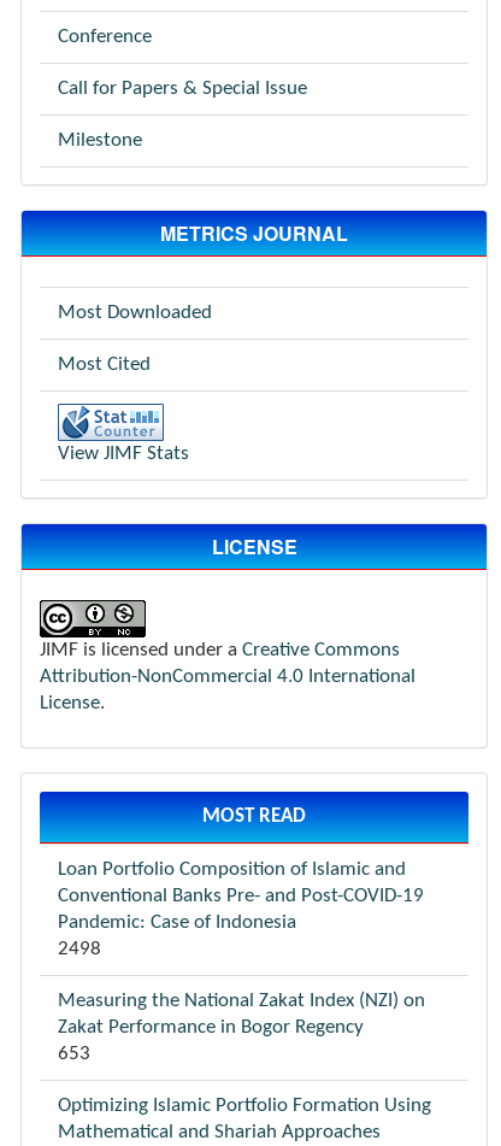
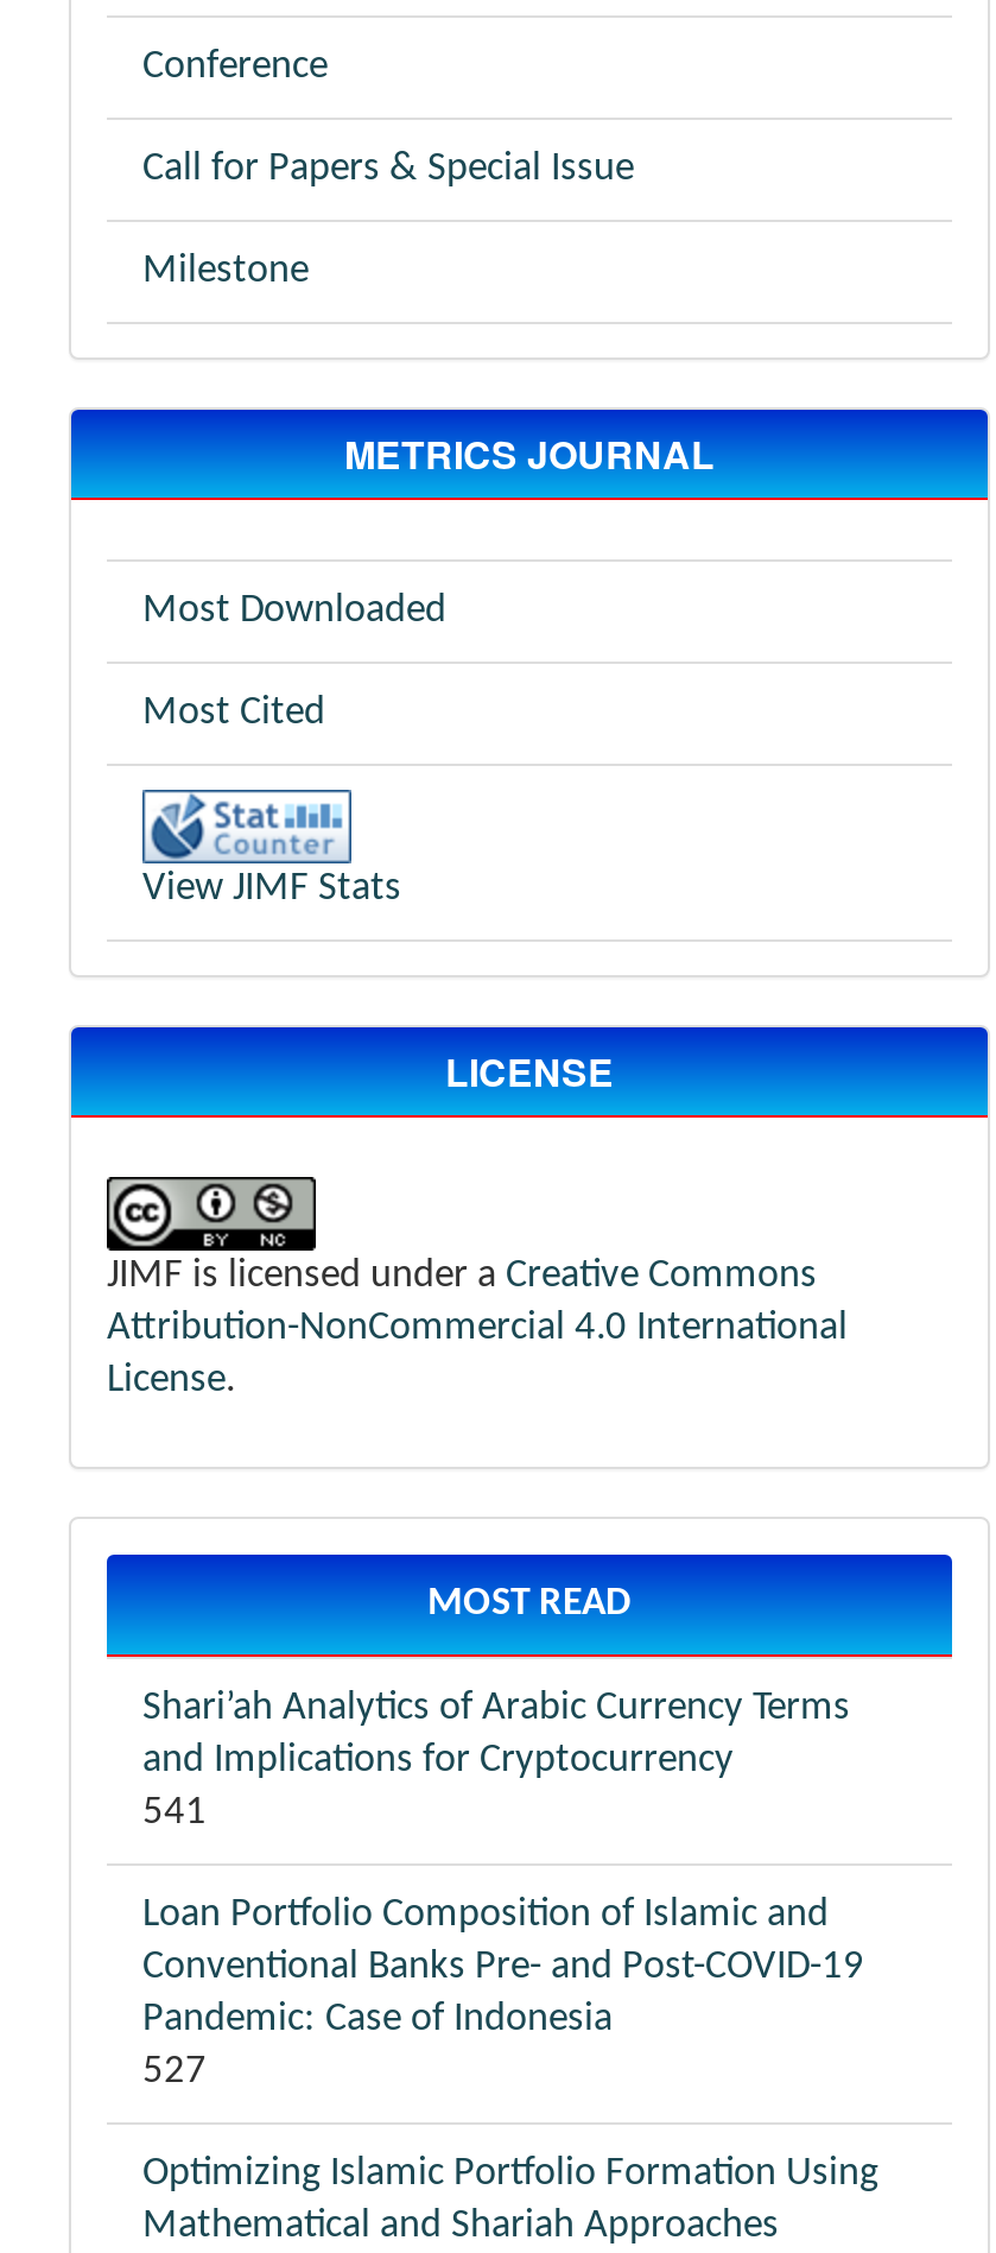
+ Shari’ah Analytics of Arabic Currency Terms
+ and Implications for Cryptocurrency
+ 541

moved down: Loan Portfolio Composition of Islamic and | Conventional Banks Pre- and Post-COVID-19 | Pandemic: Case of Indonesia

- 2498
- Measuring the National Zakat Index (NZI) on
- Zakat Performance in Bogor Regency
- 653
+ 527
